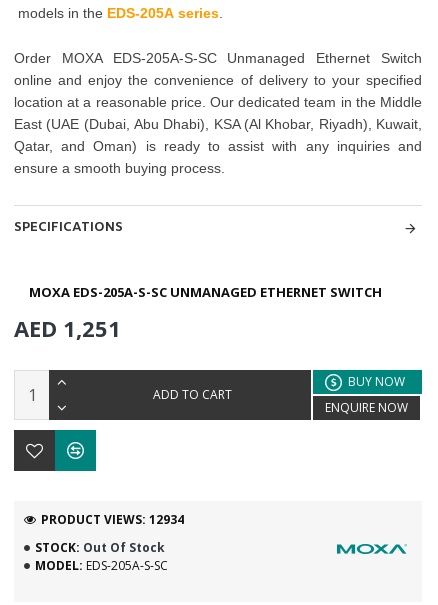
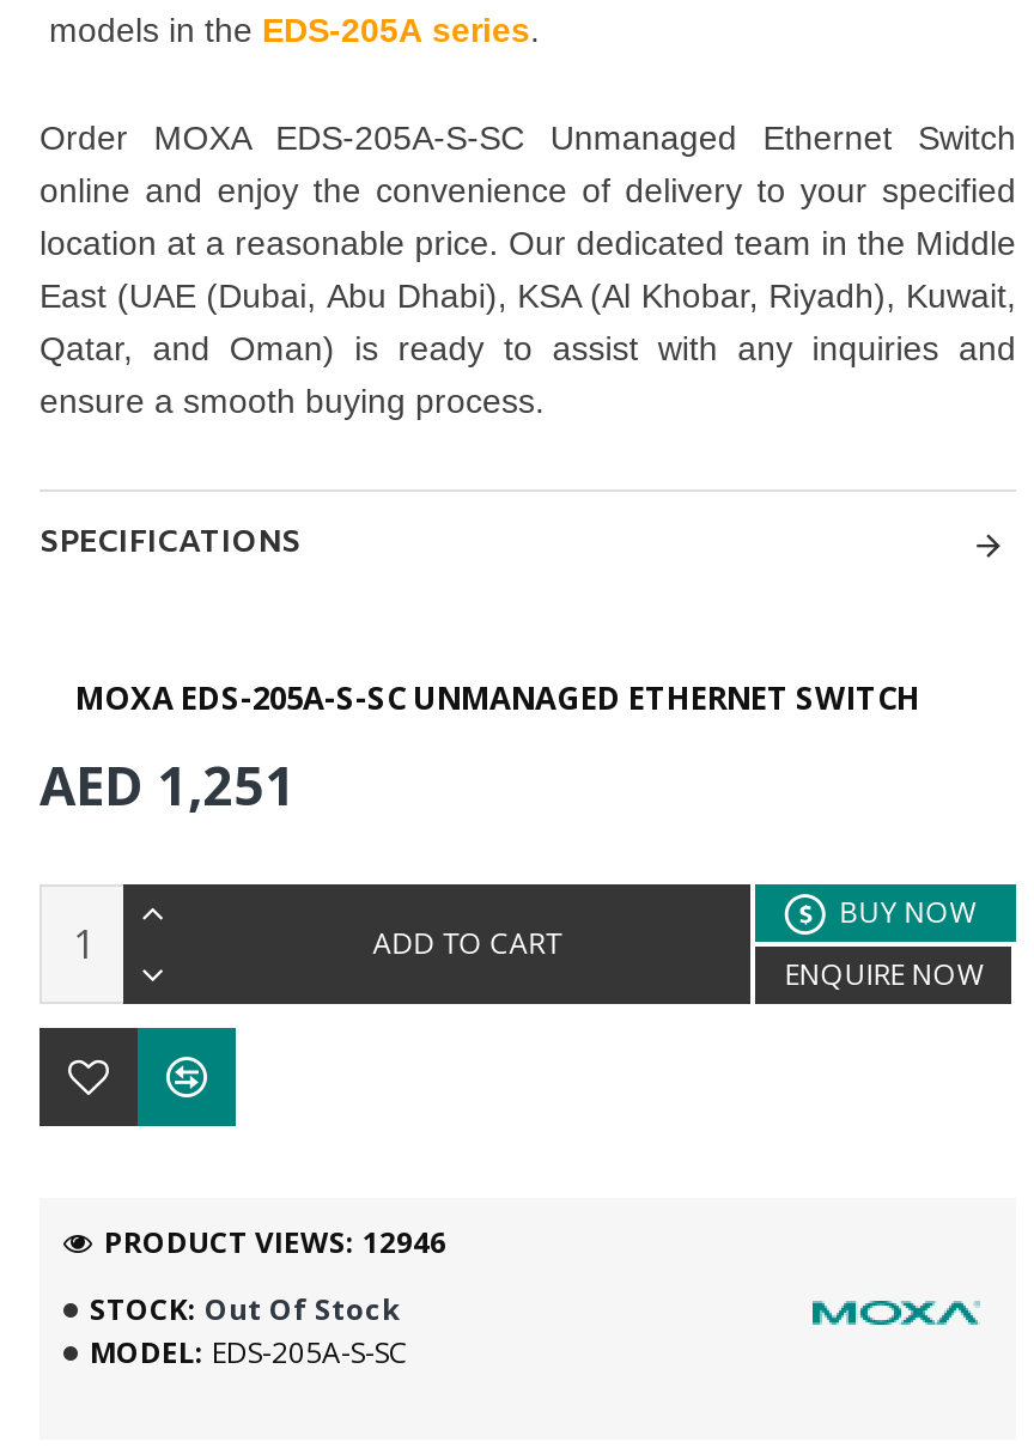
- PRODUCT VIEWS: 12934
+ PRODUCT VIEWS: 12946
